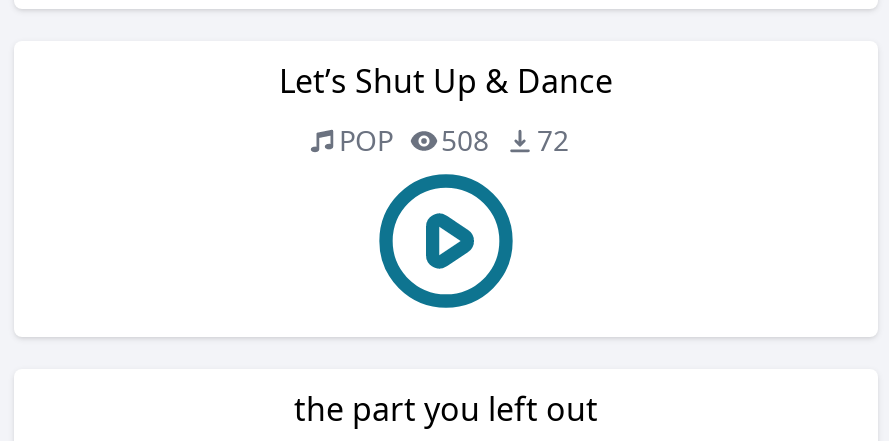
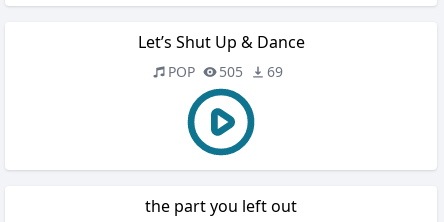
- 508
+ 505

- 72
+ 69
